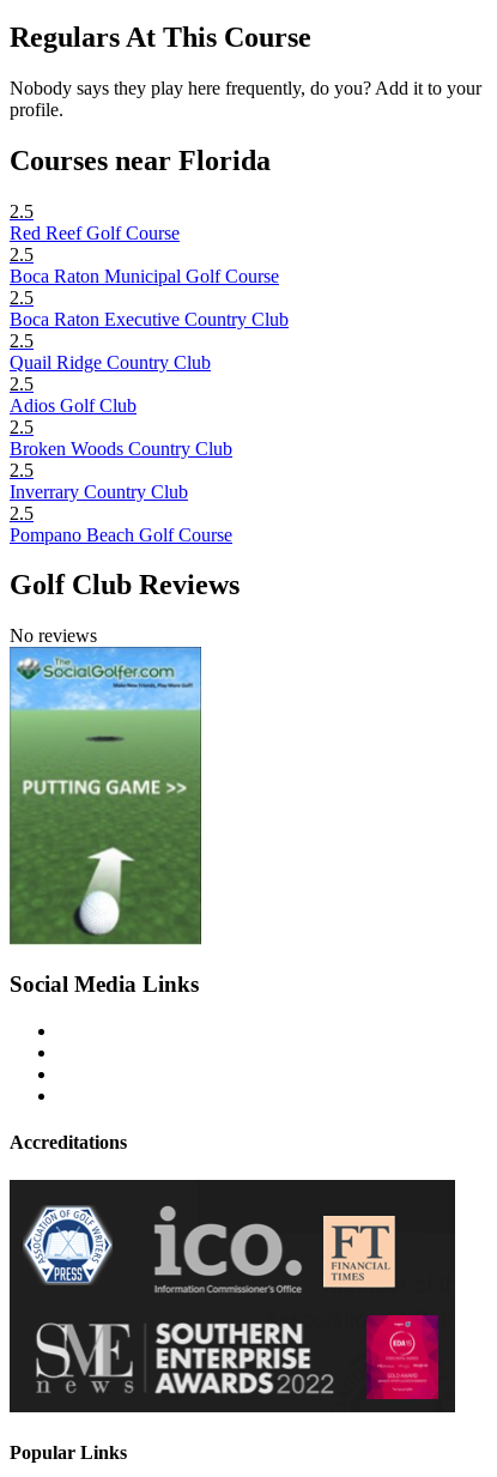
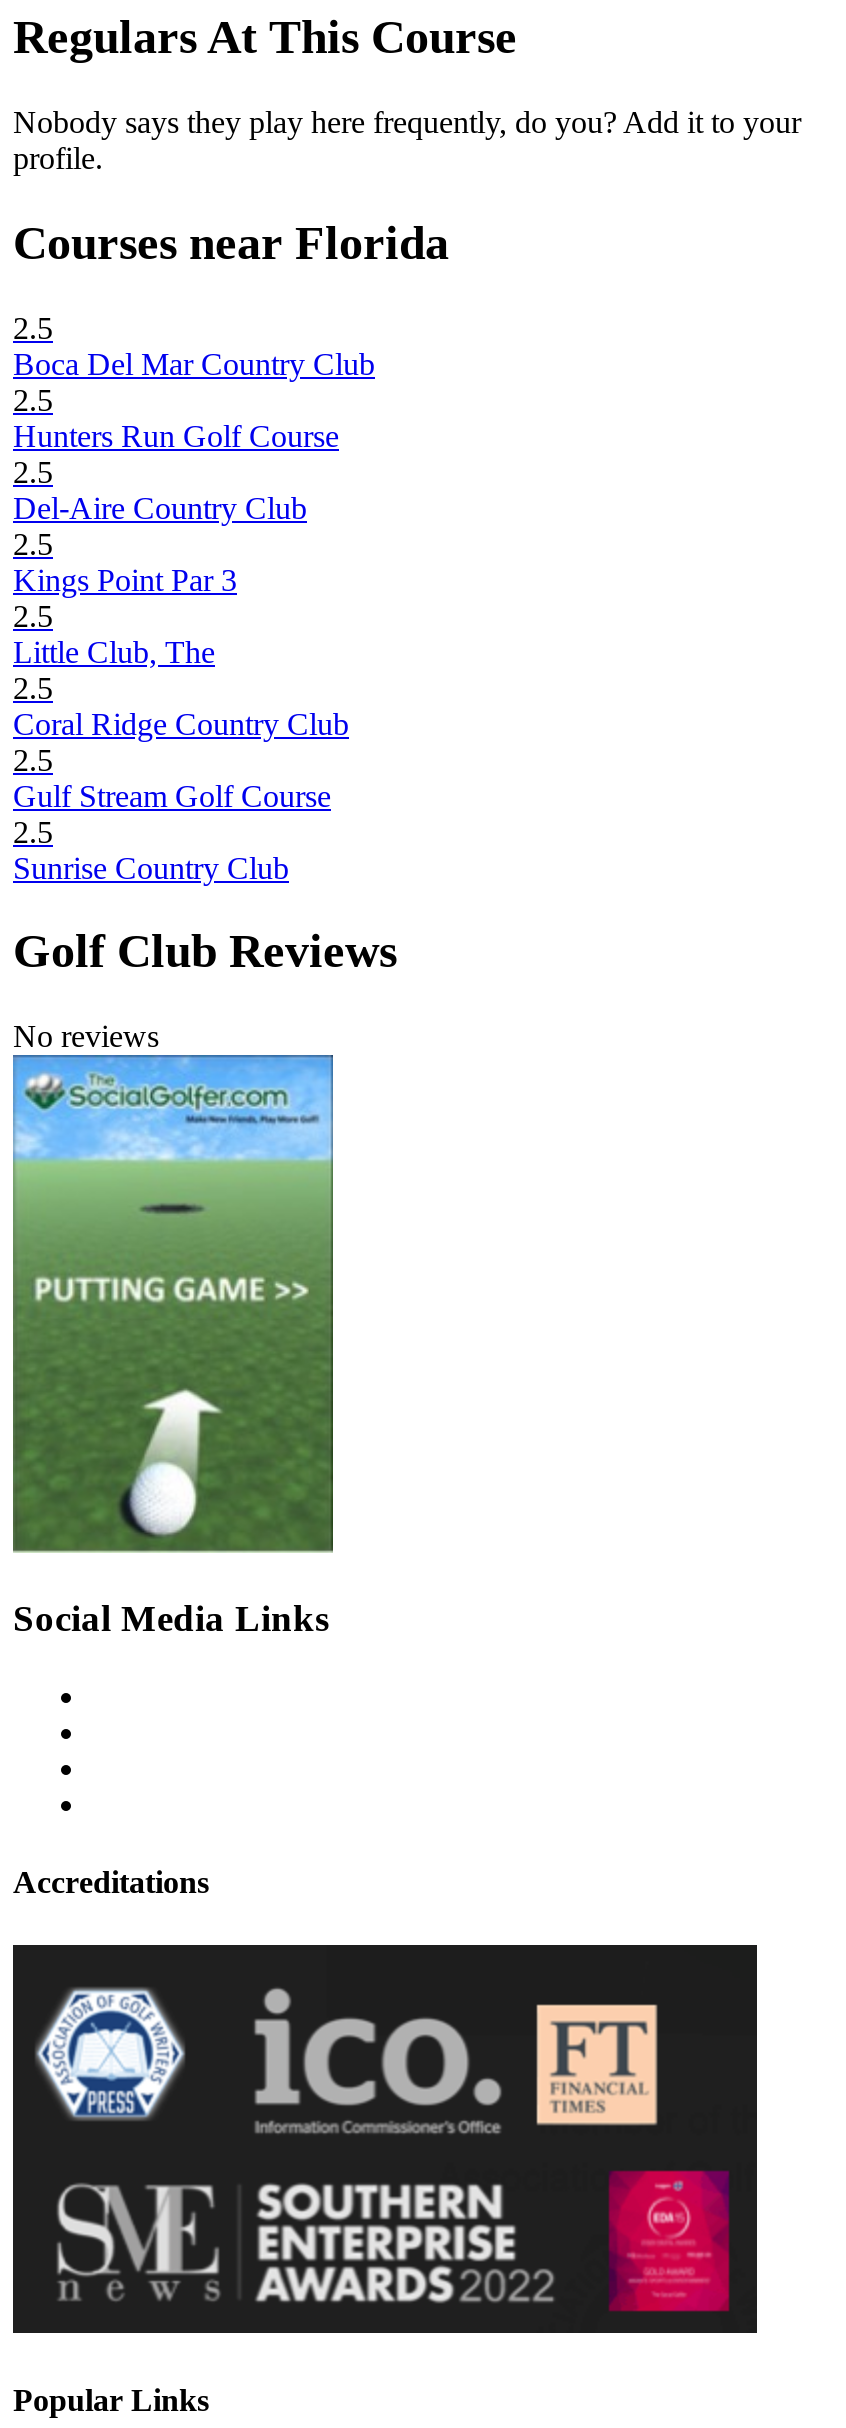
- Red Reef Golf Course
+ Boca Del Mar Country Club

- Boca Raton Municipal Golf Course
+ Hunters Run Golf Course

- Boca Raton Executive Country Club
+ Del-Aire Country Club

- Quail Ridge Country Club
+ Kings Point Par 3

- Adios Golf Club
+ Little Club, The

- Broken Woods Country Club
+ Coral Ridge Country Club

- Inverrary Country Club
+ Gulf Stream Golf Course

- Pompano Beach Golf Course
+ Sunrise Country Club
